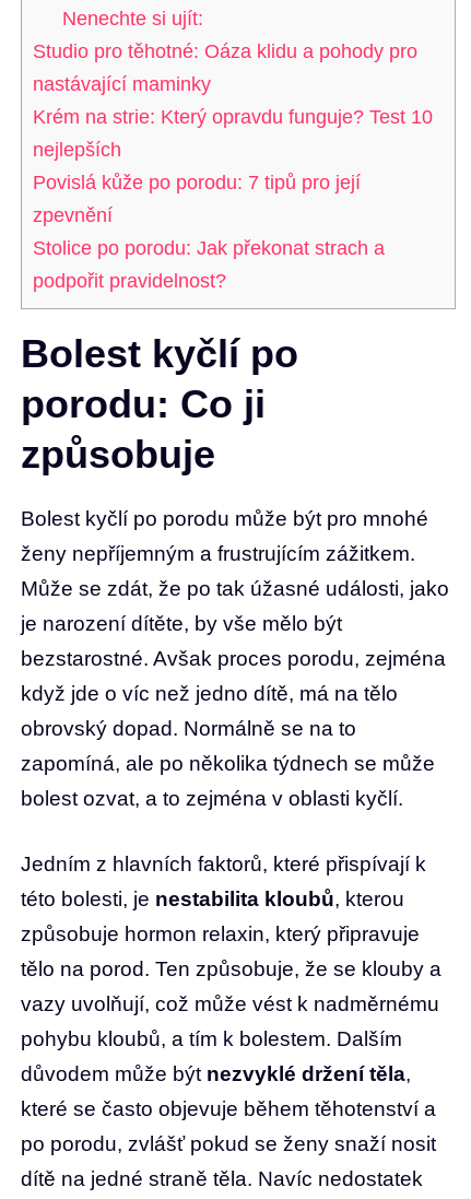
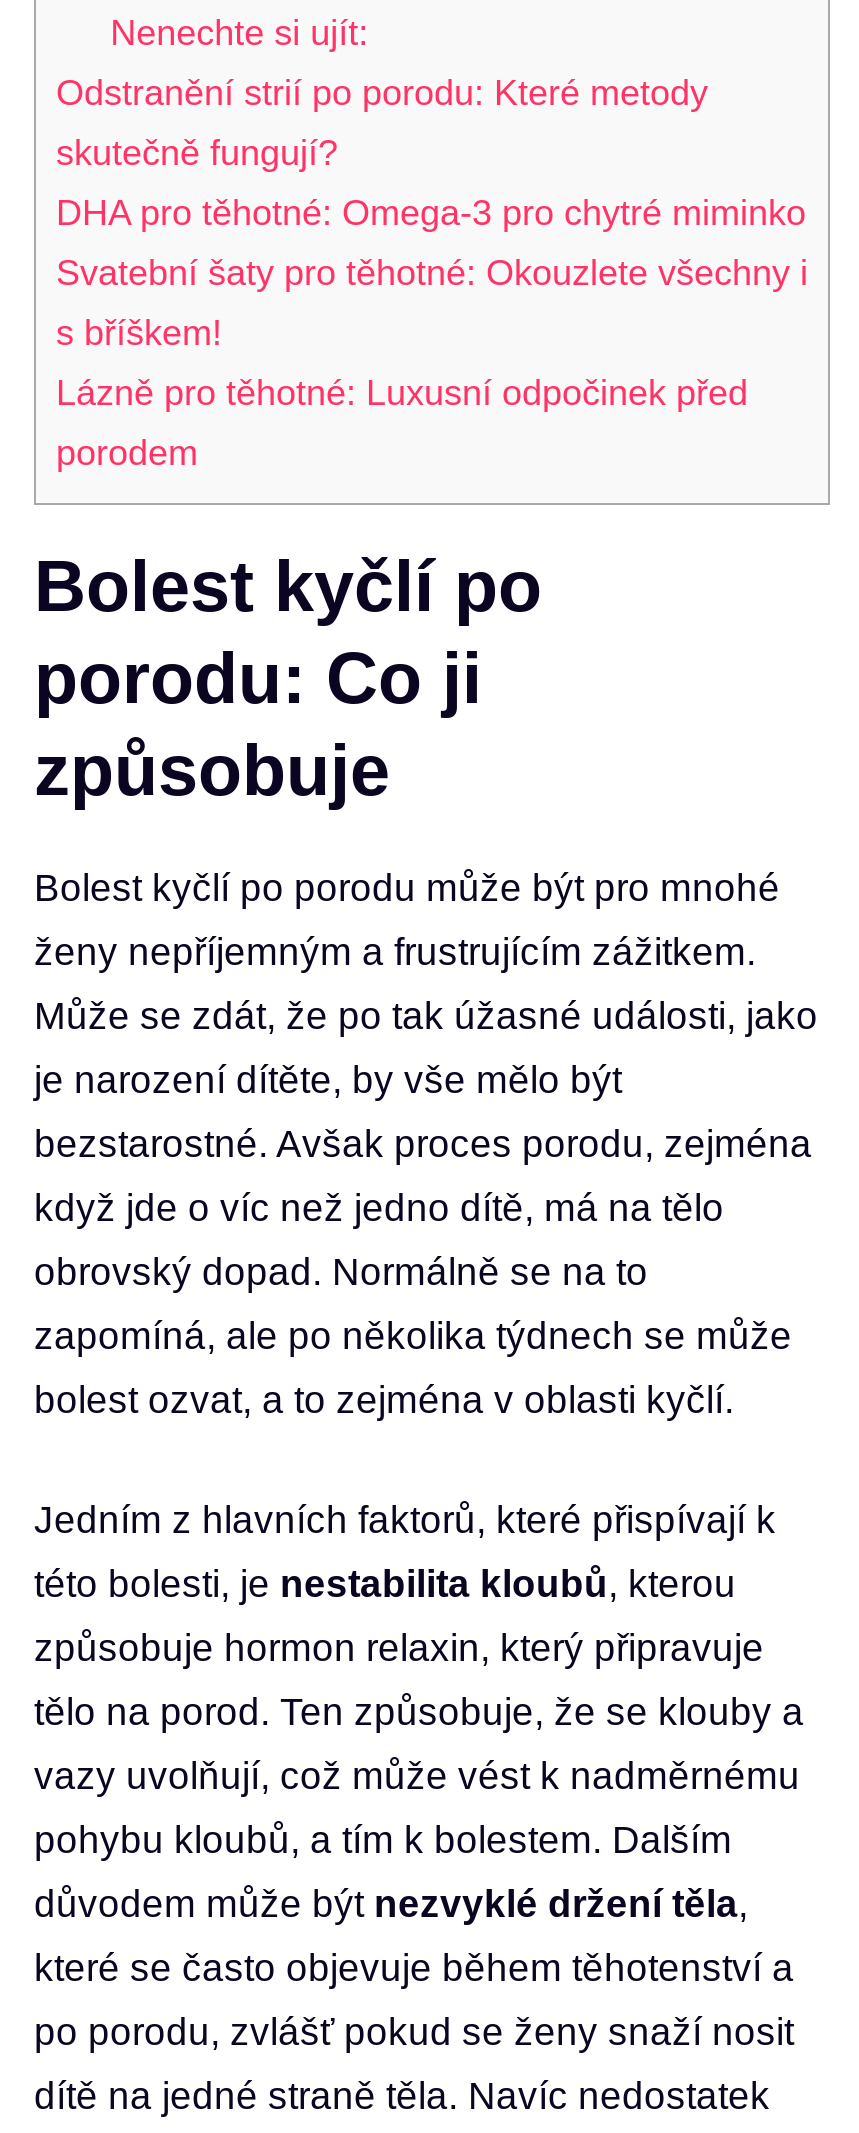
- Studio pro těhotné: Oáza klidu a pohody pro
- nastávající maminky
- Krém na strie: Který opravdu funguje? Test 10
- nejlepších
- Povislá kůže po porodu: 7 tipů pro její
- zpevnění
- Stolice po porodu: Jak překonat strach a
- podpořit pravidelnost?
+ Odstranění strií po porodu: Které metody
+ skutečně fungují?
+ DHA pro těhotné: Omega-3 pro chytré miminko
+ Svatební šaty pro těhotné: Okouzlete všechny i
+ s bříškem!
+ Lázně pro těhotné: Luxusní odpočinek před
+ porodem
